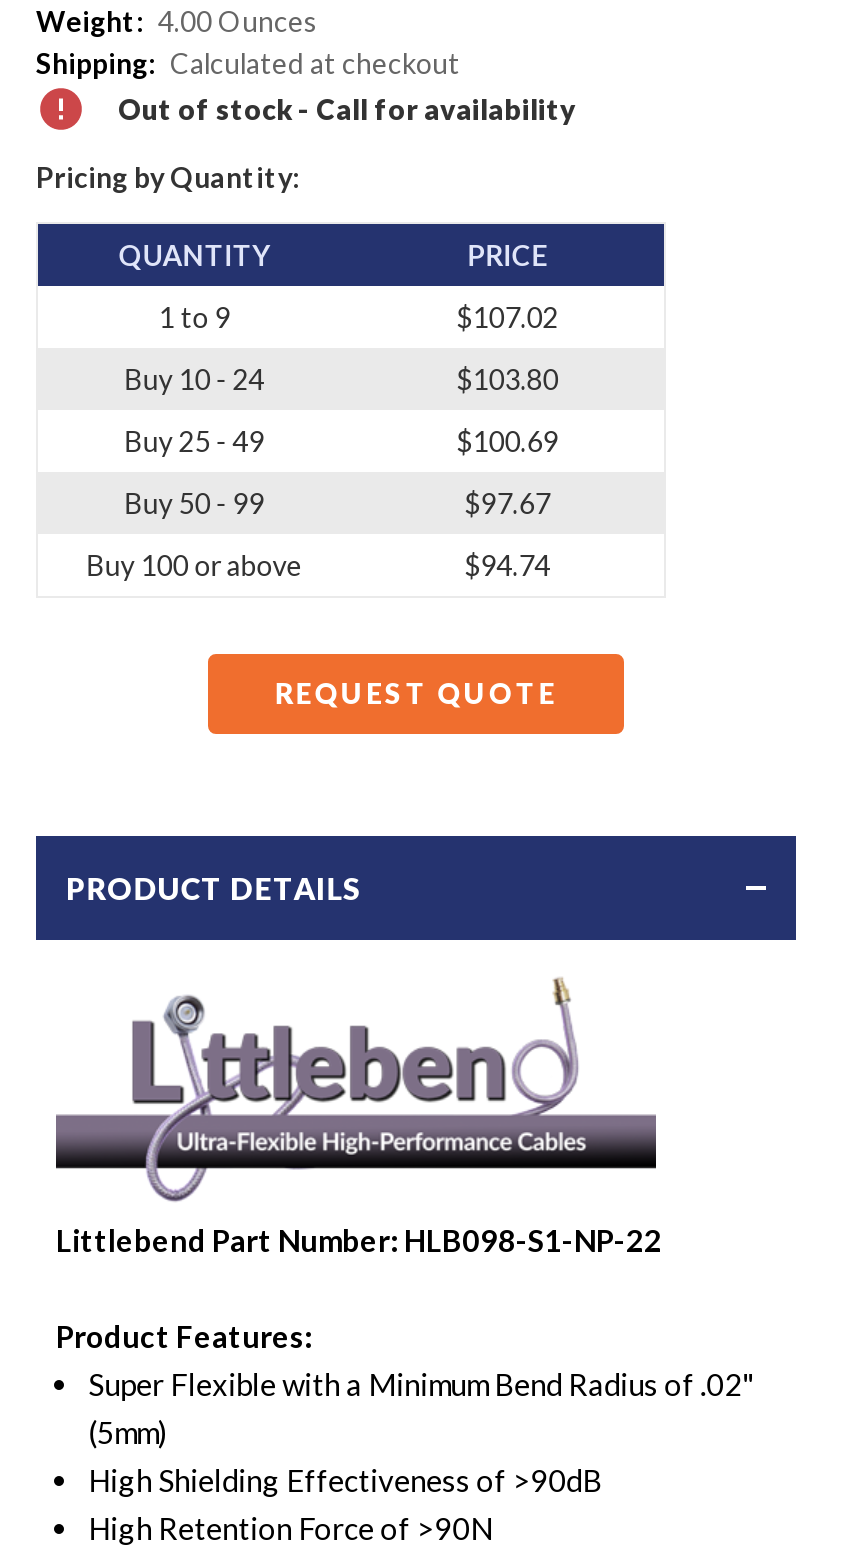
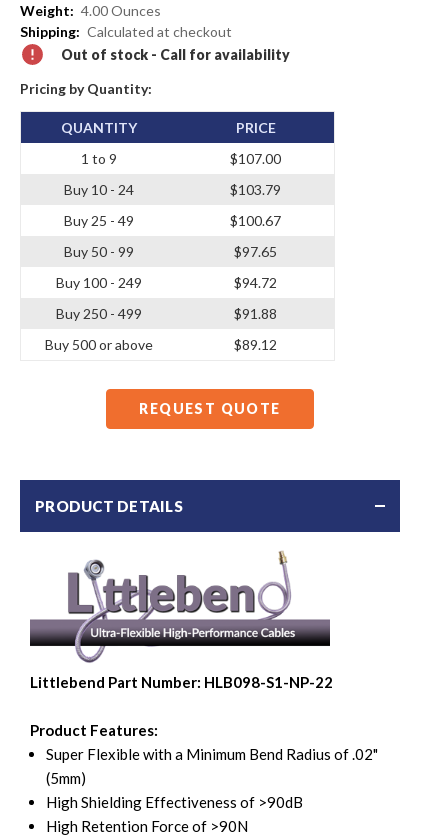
- $107.02
- $103.80
- $100.69
- $97.67
- $94.74
+ $107.00
+ $103.79
+ $100.67
+ $97.65
+ $94.72
+ $91.88
+ $89.12

- Buy 100 or above
+ Buy 100 - 249
+ Buy 250 - 499
+ Buy 500 or above
